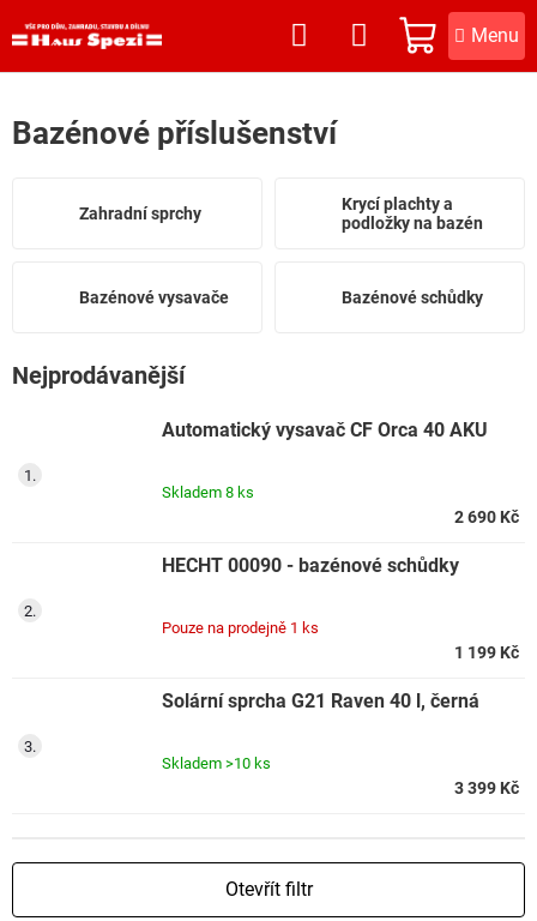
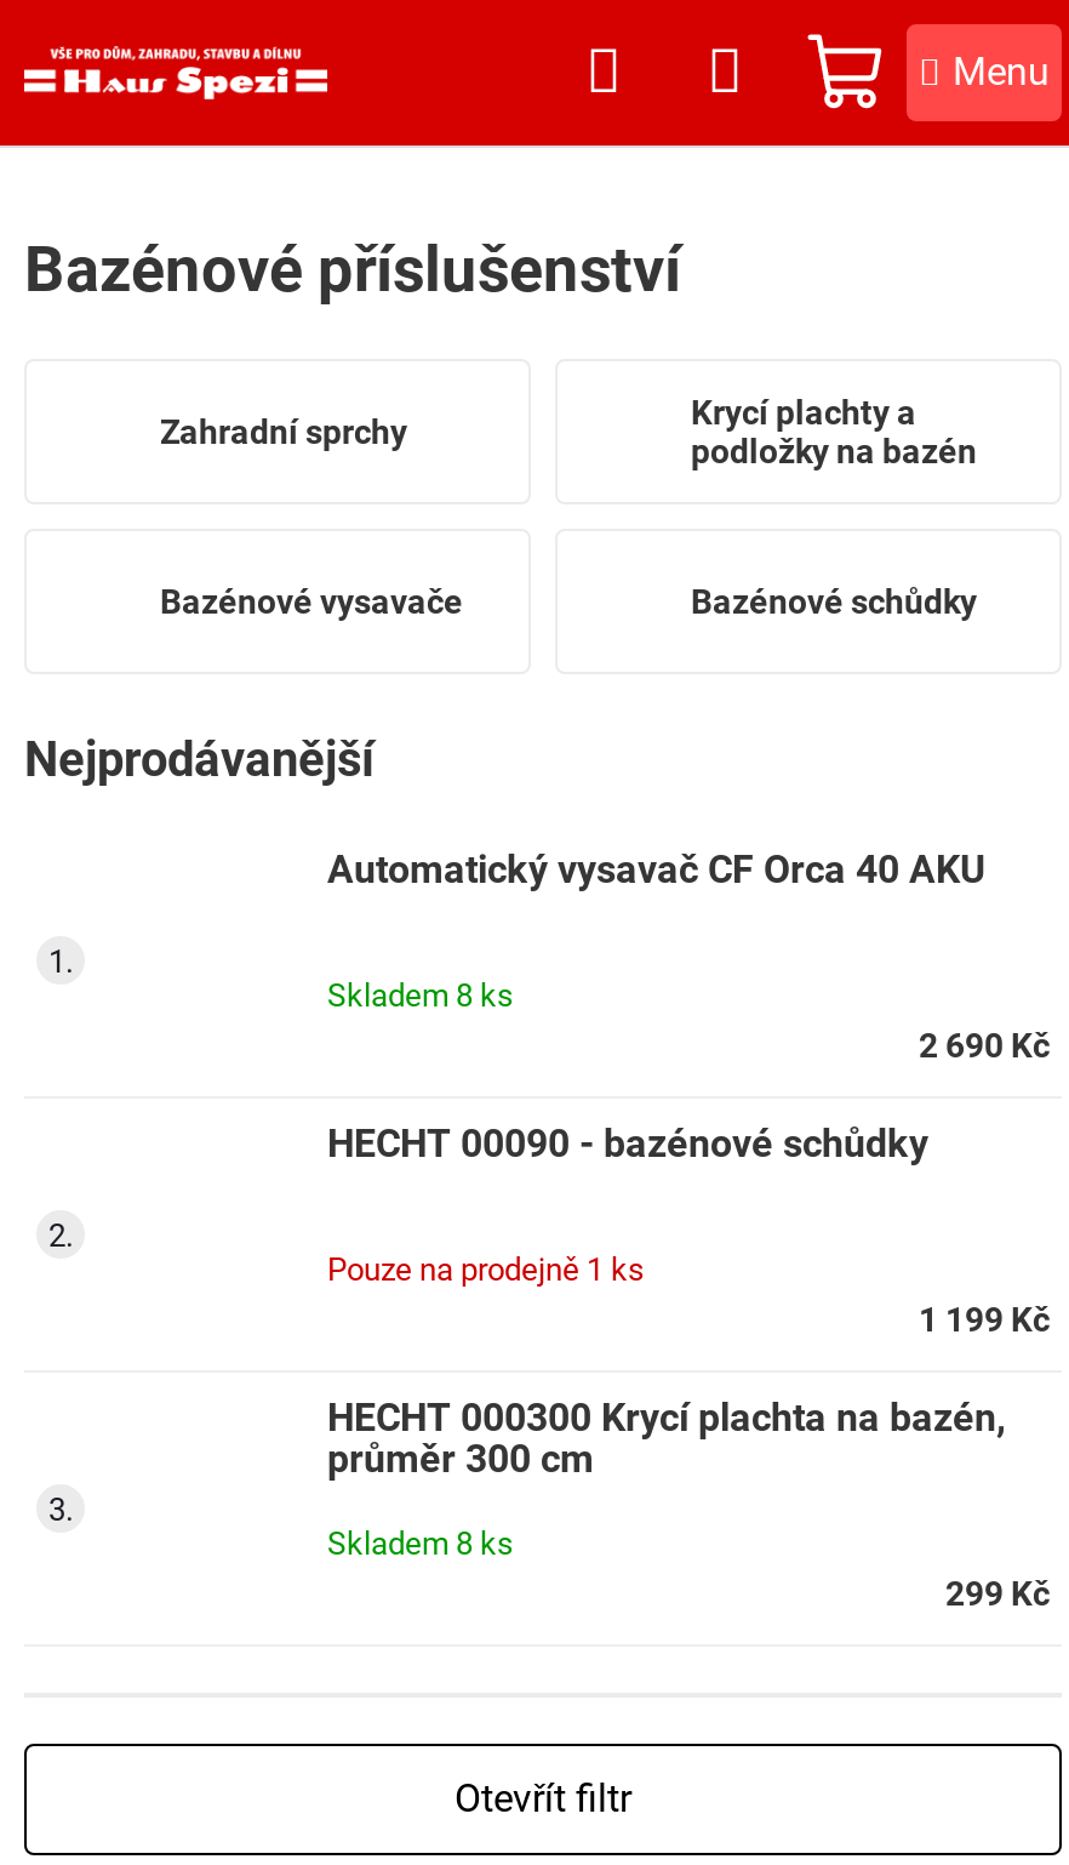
- Solární sprcha G21 Raven 40 l, černá
+ HECHT 000300 Krycí plachta na bazén,
+ průměr 300 cm

- Skladem >10 ks
- 3 399 Kč
+ Skladem 8 ks
+ 299 Kč
